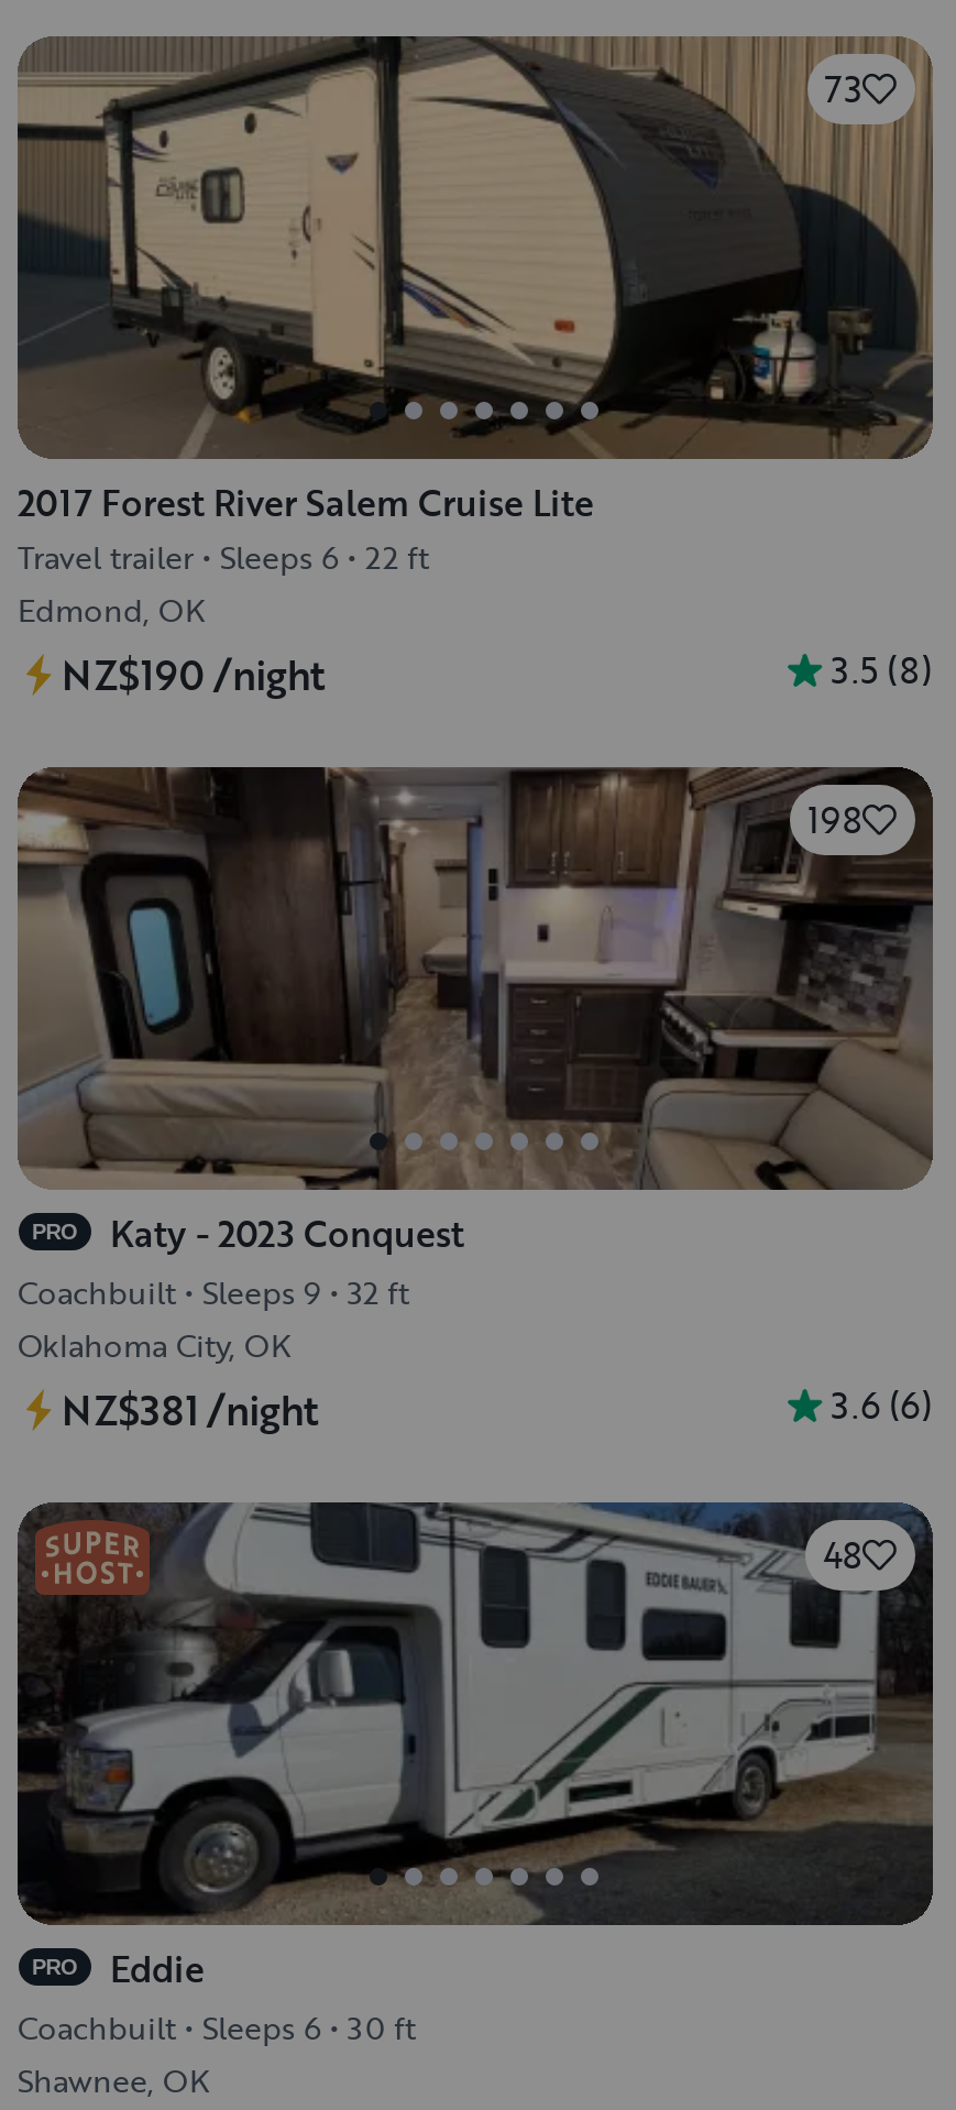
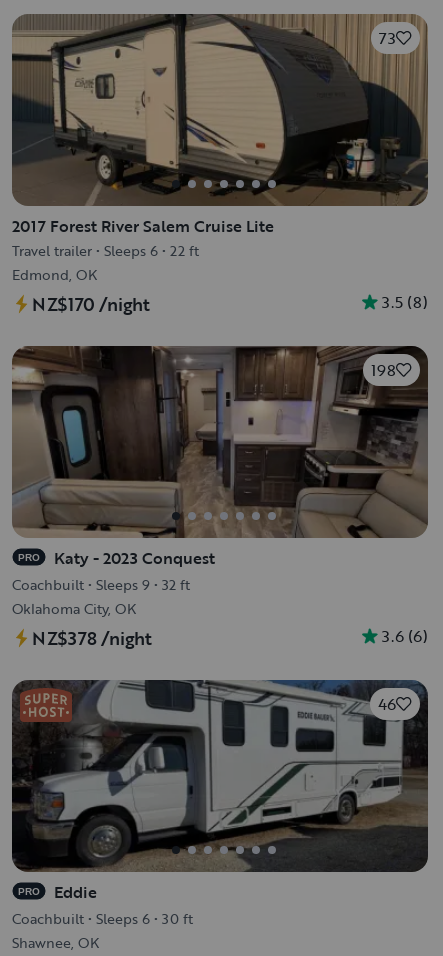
- NZ$190 /night
+ NZ$170 /night

- NZ$381 /night
+ NZ$378 /night

- 48
+ 46
